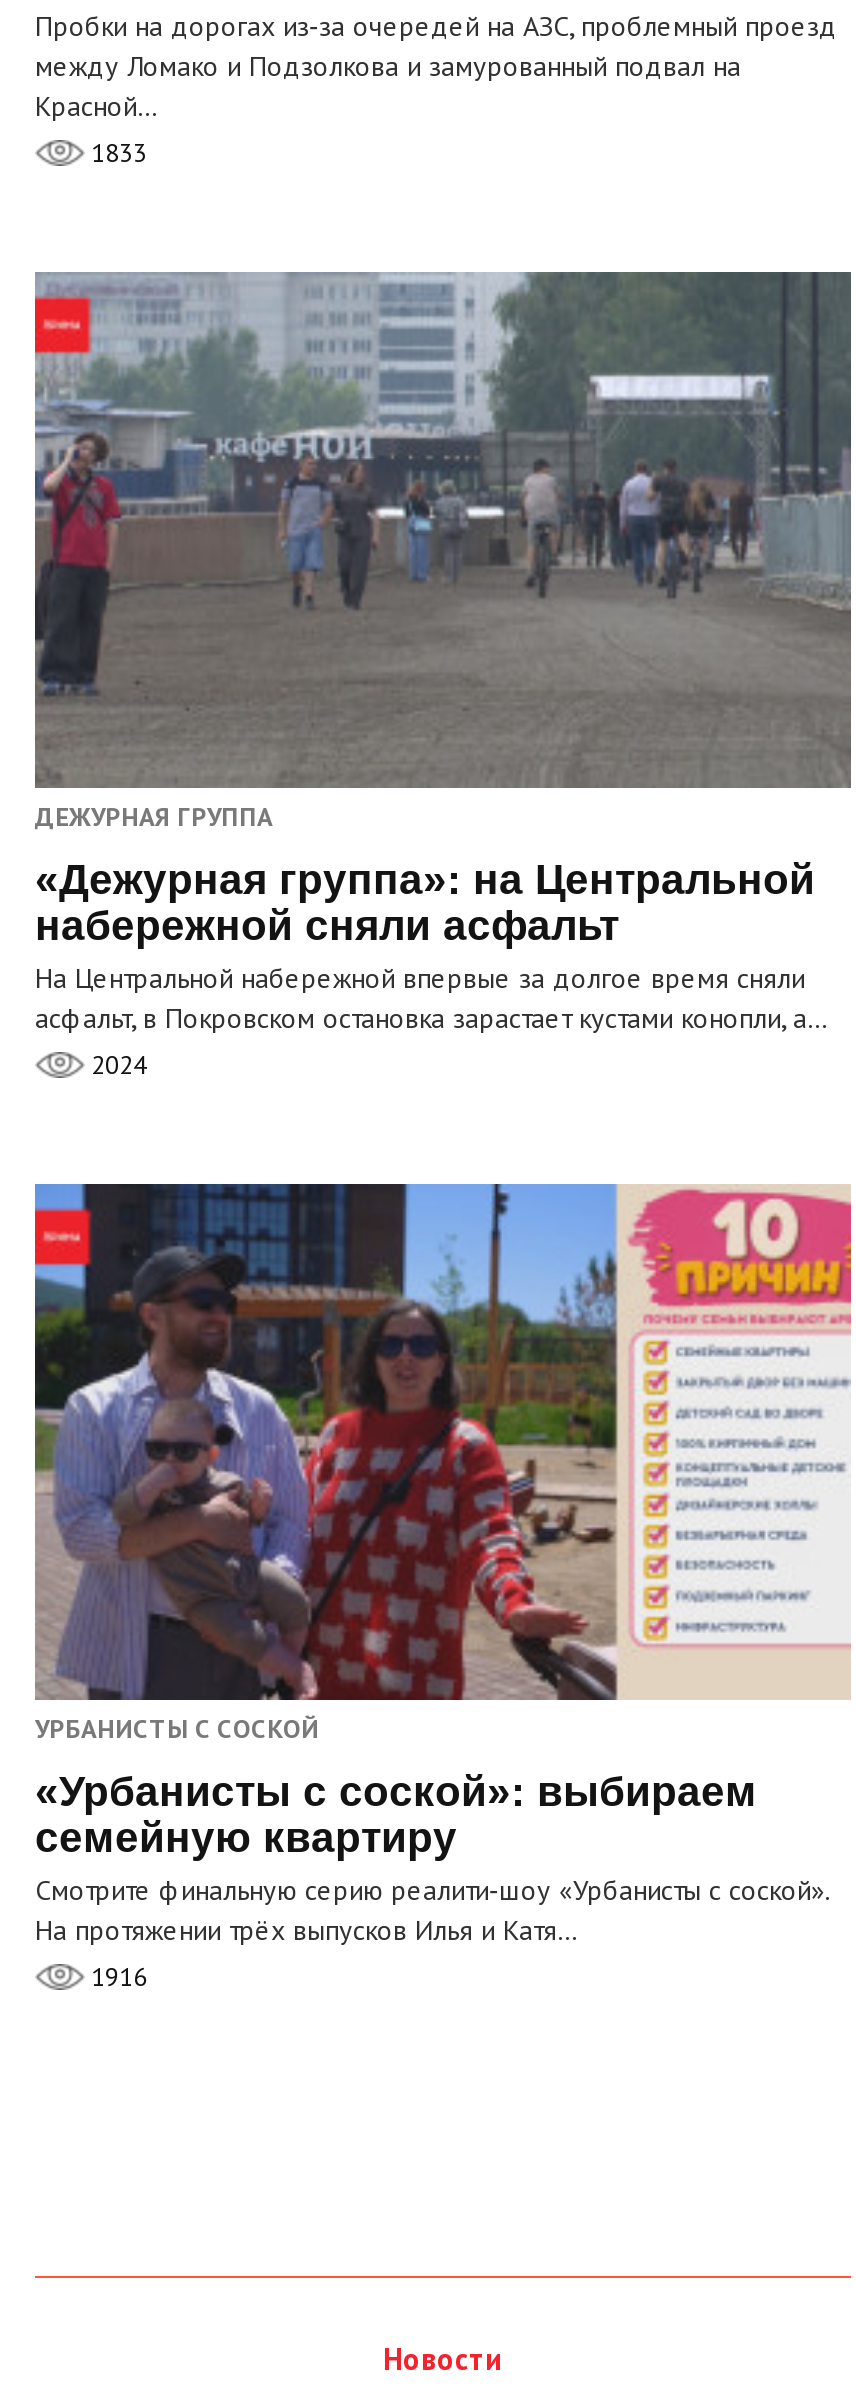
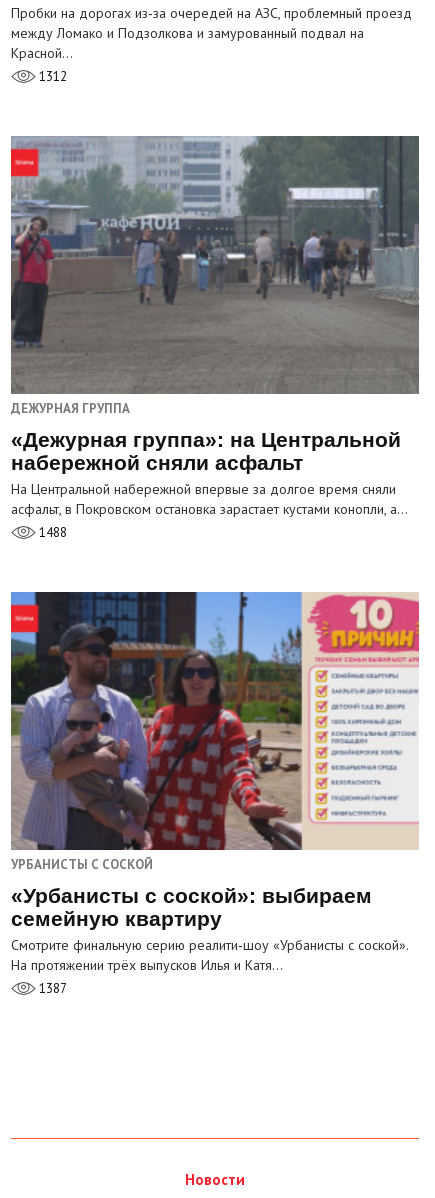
- 1833
+ 1312

- 2024
+ 1488

- 1916
+ 1387
